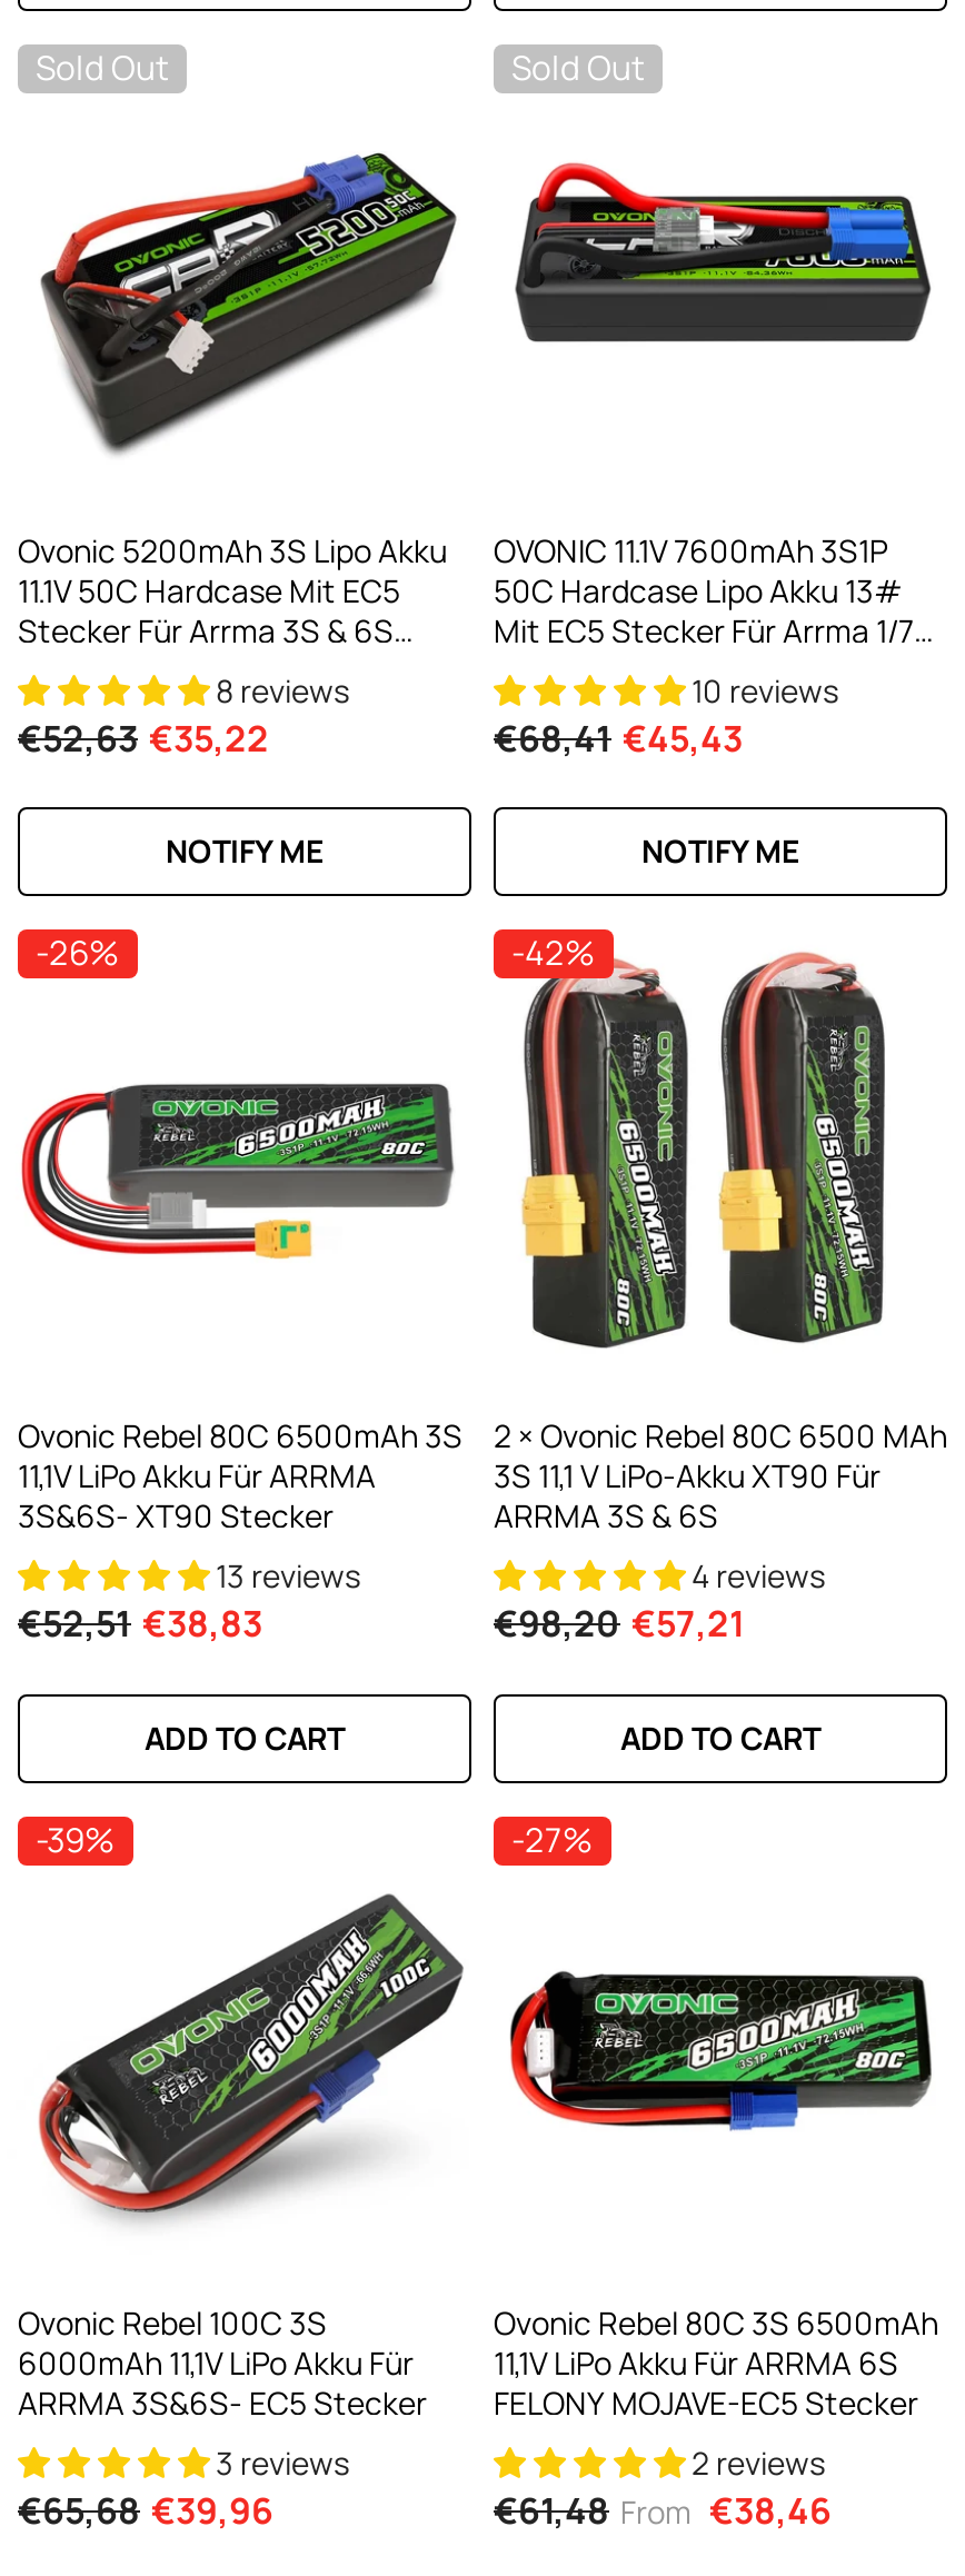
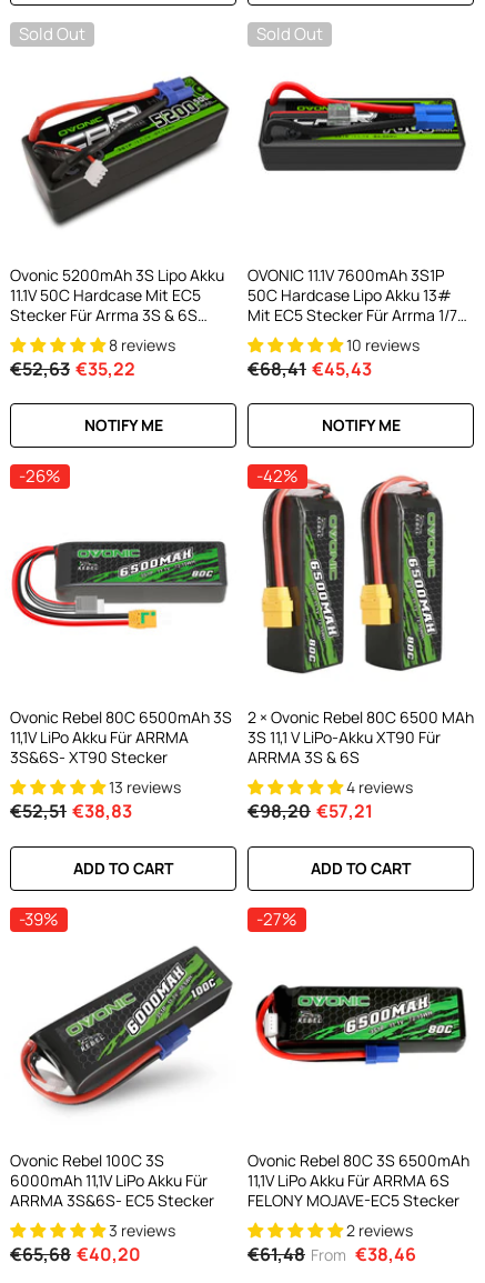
- €65,68 €39,96
+ €65,68 €40,20
